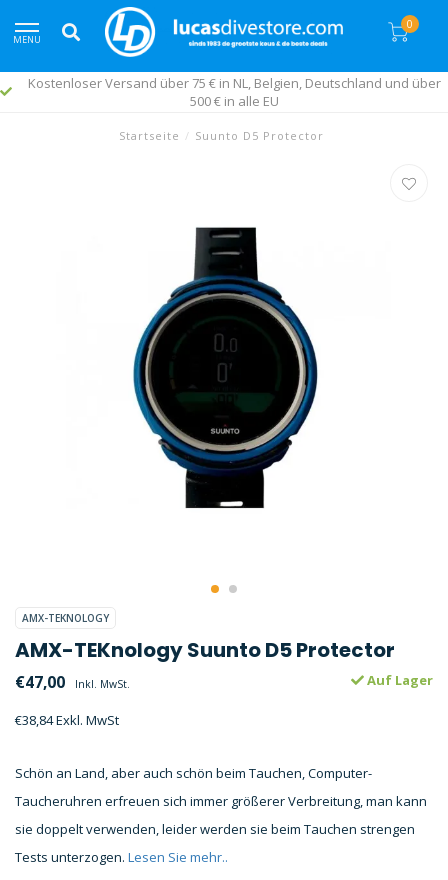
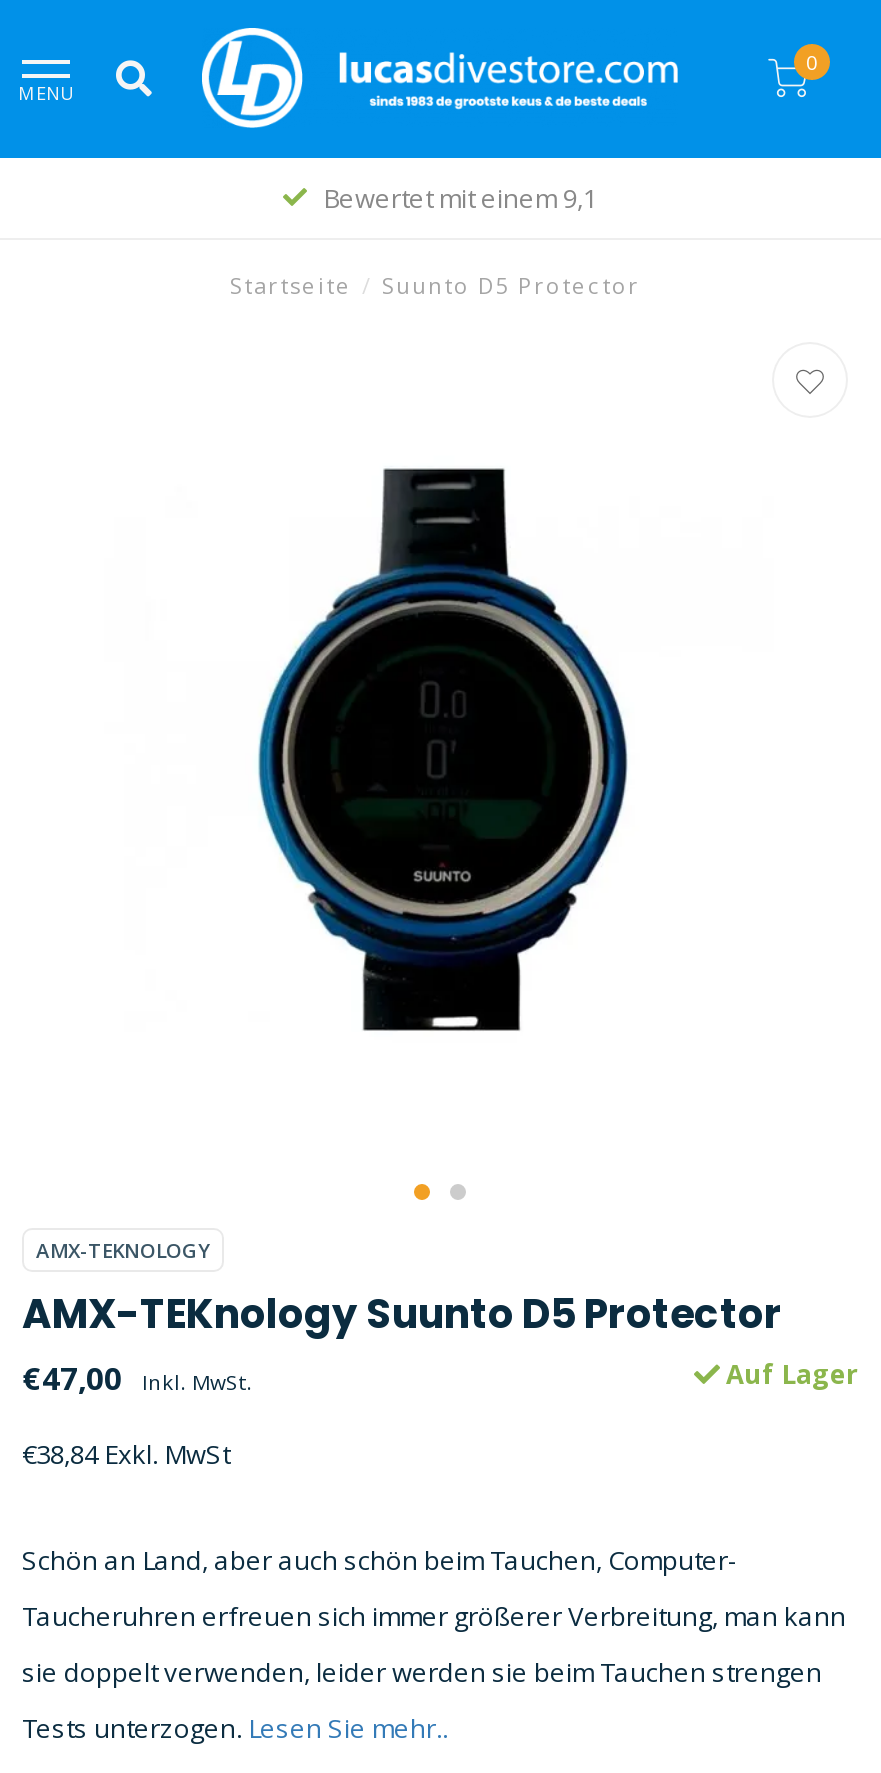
- Kostenloser Versand über 75 € in NL, Belgien, Deutschland und über
- 500 € in alle EU
+ Bewertet mit einem 9,1
